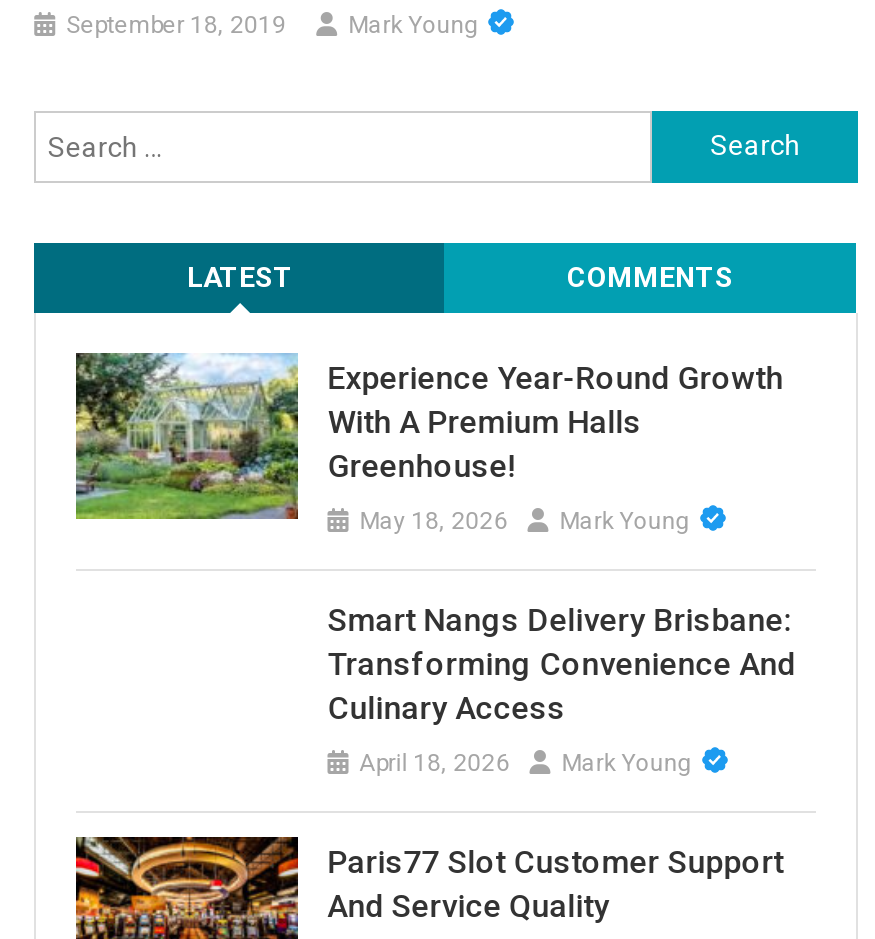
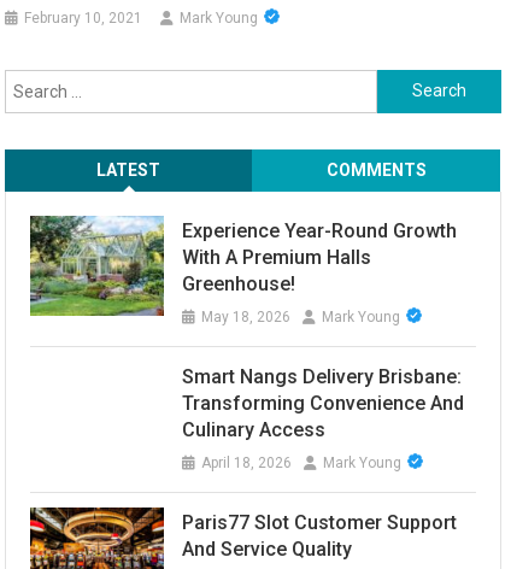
- September 18, 2019
+ February 10, 2021
